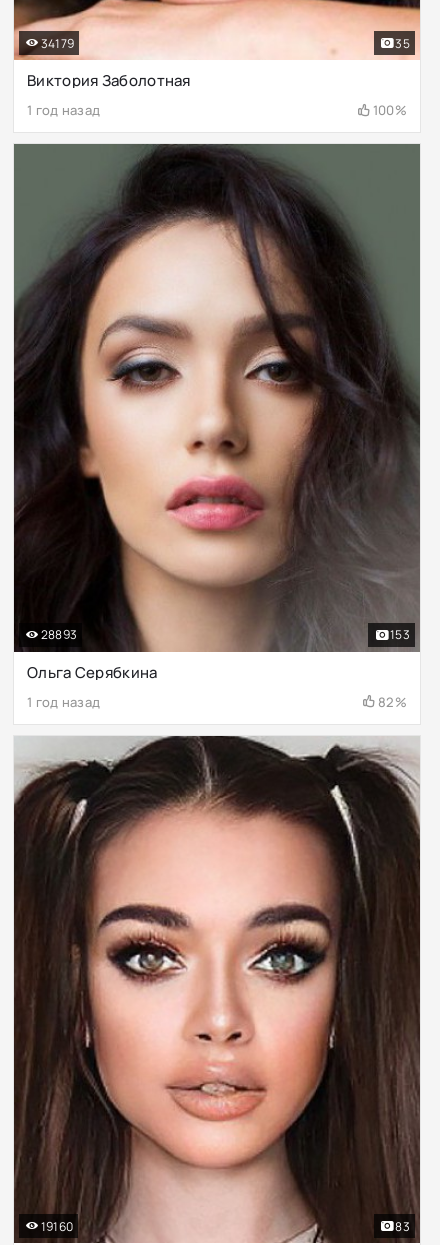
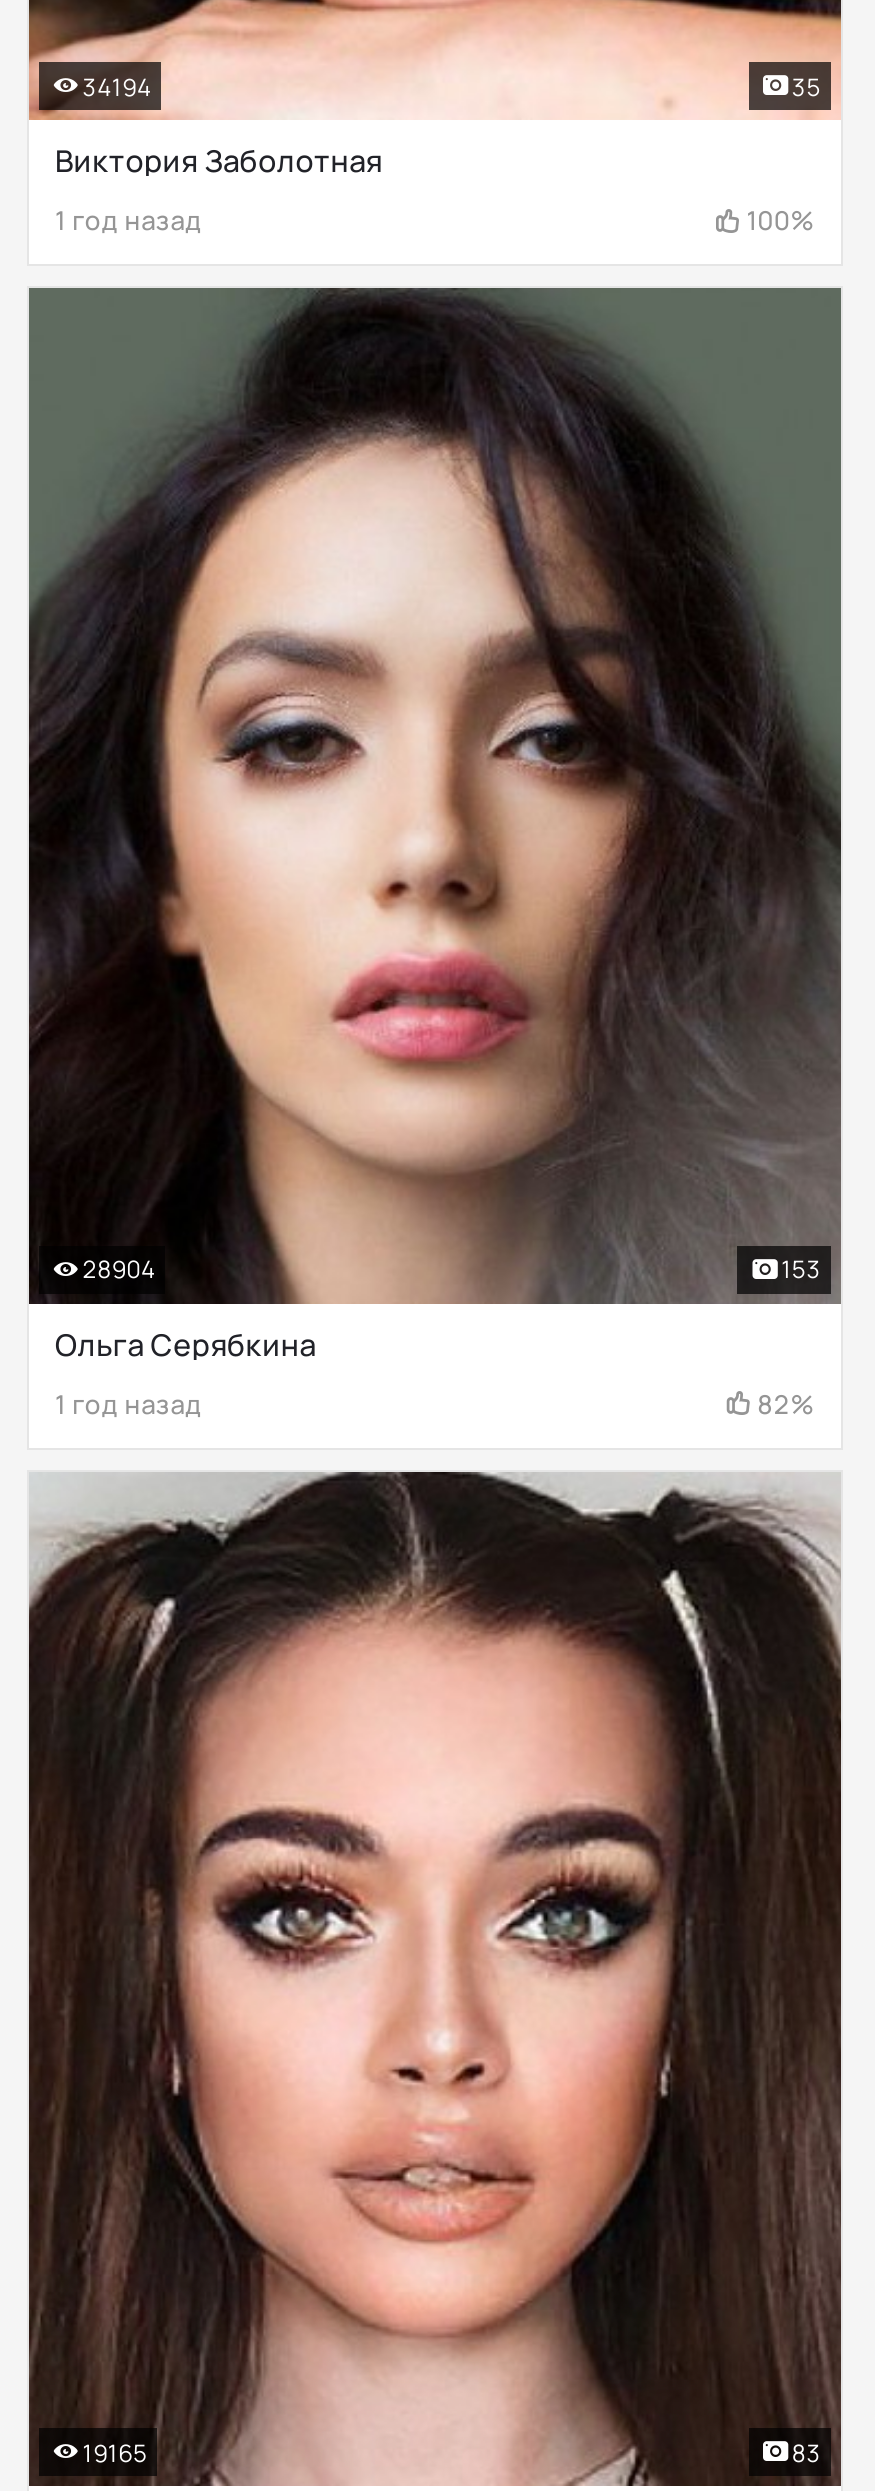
- 34179
+ 34194

- 28893
+ 28904

- 19160
+ 19165
